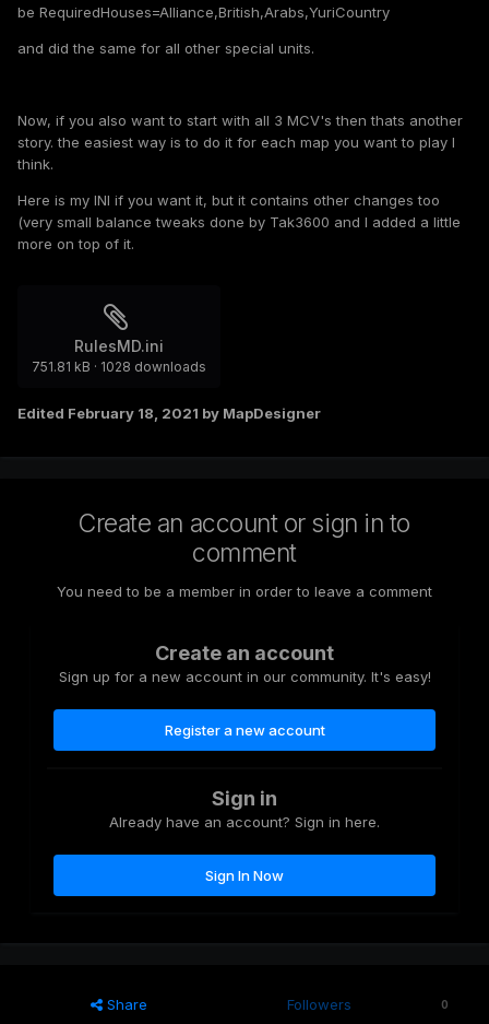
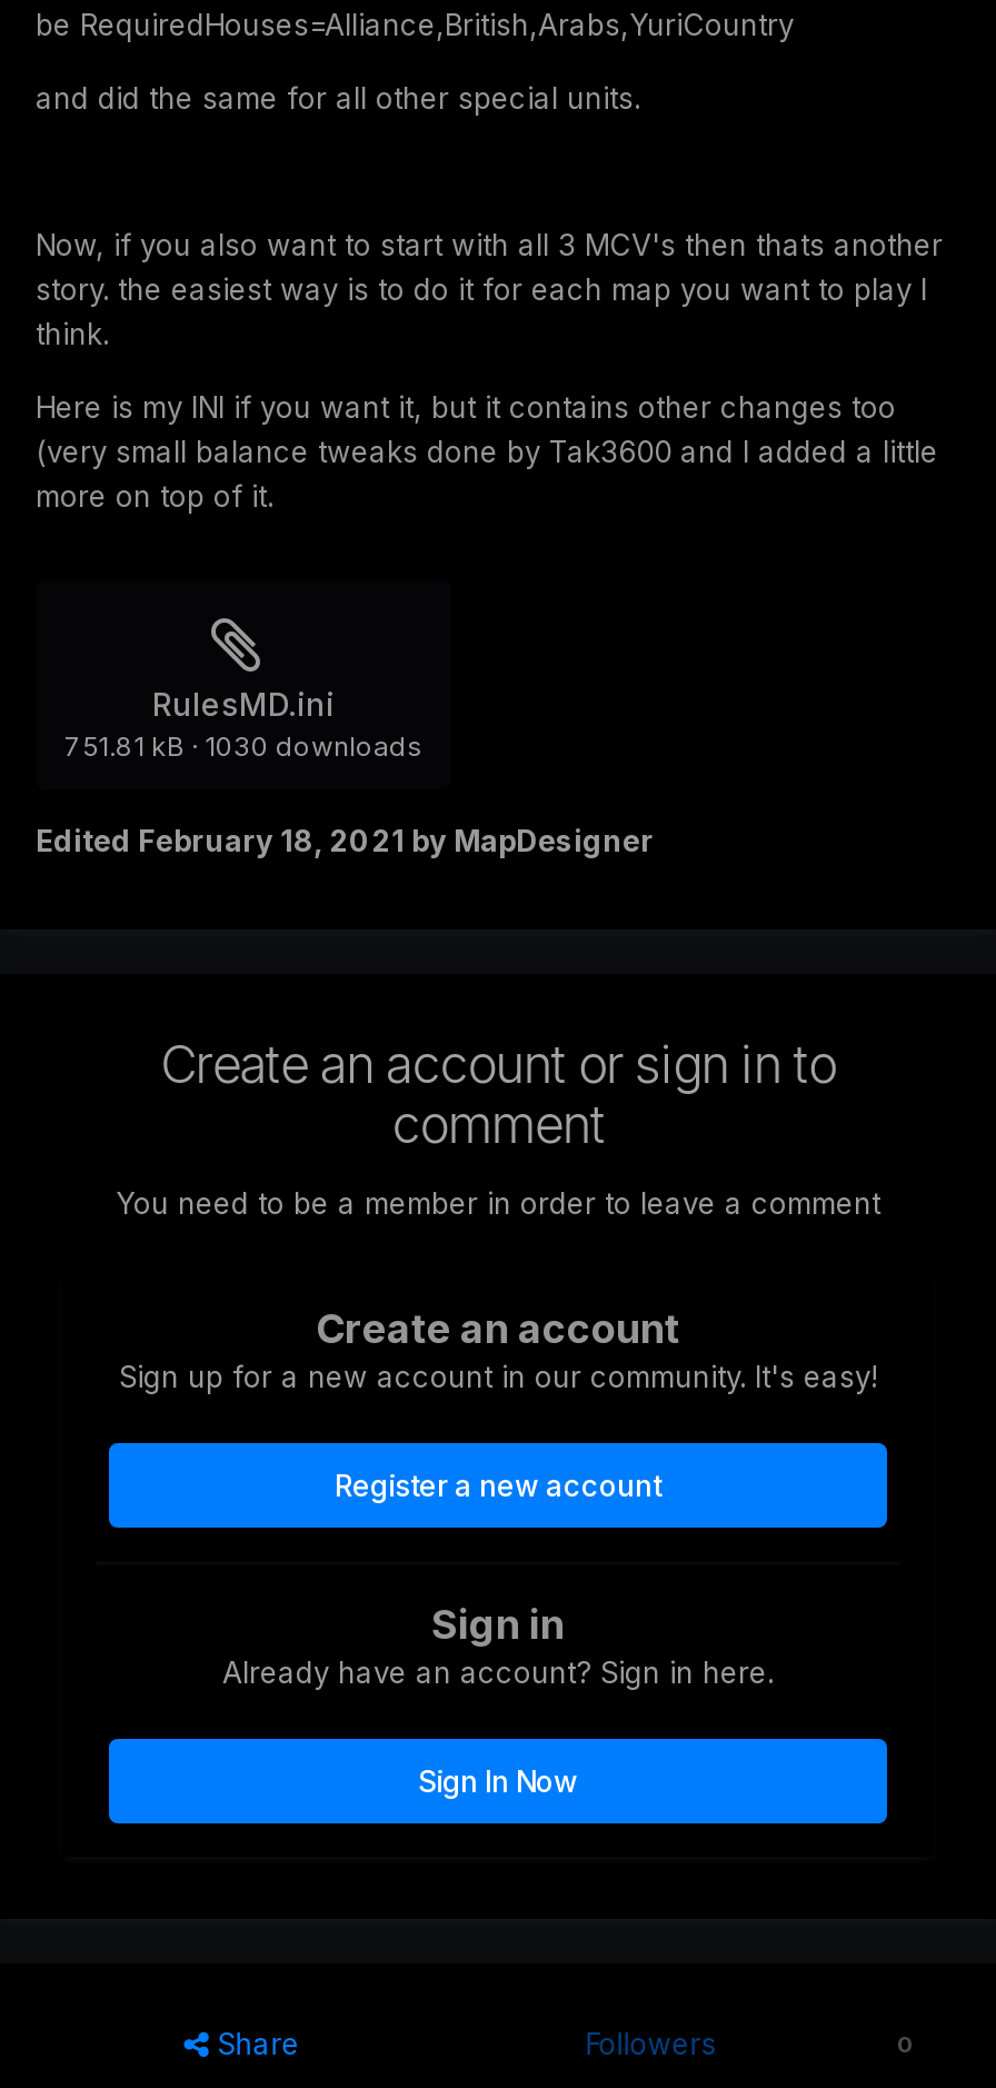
- 751.81 kB · 1028 downloads
+ 751.81 kB · 1030 downloads
